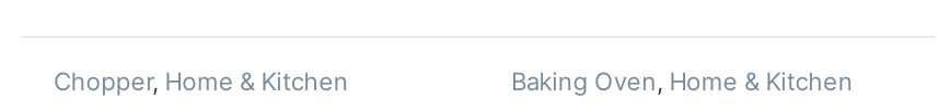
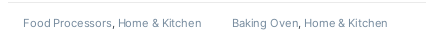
- Chopper, Home & Kitchen
+ Food Processors, Home & Kitchen
